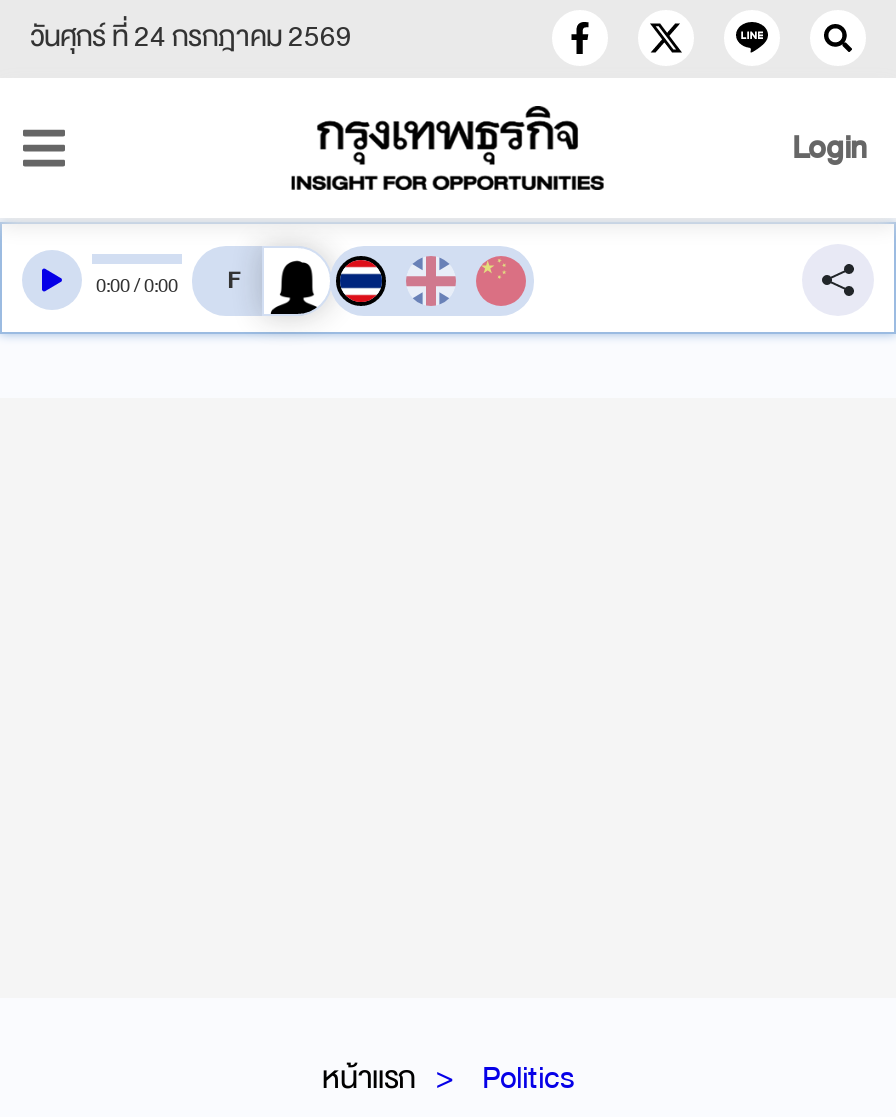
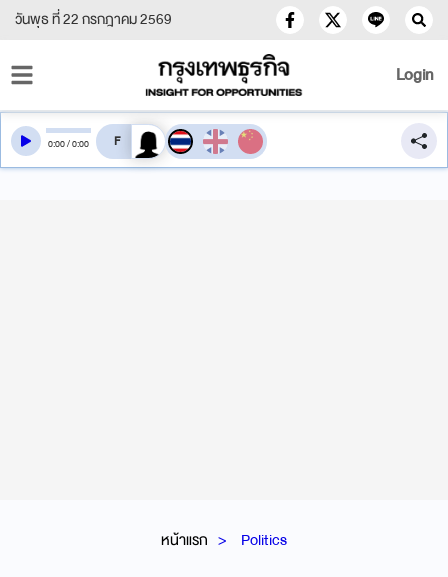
- วันศุกร์ ที่ 24 กรกฎาคม 2569
+ วันพุธ ที่ 22 กรกฎาคม 2569
